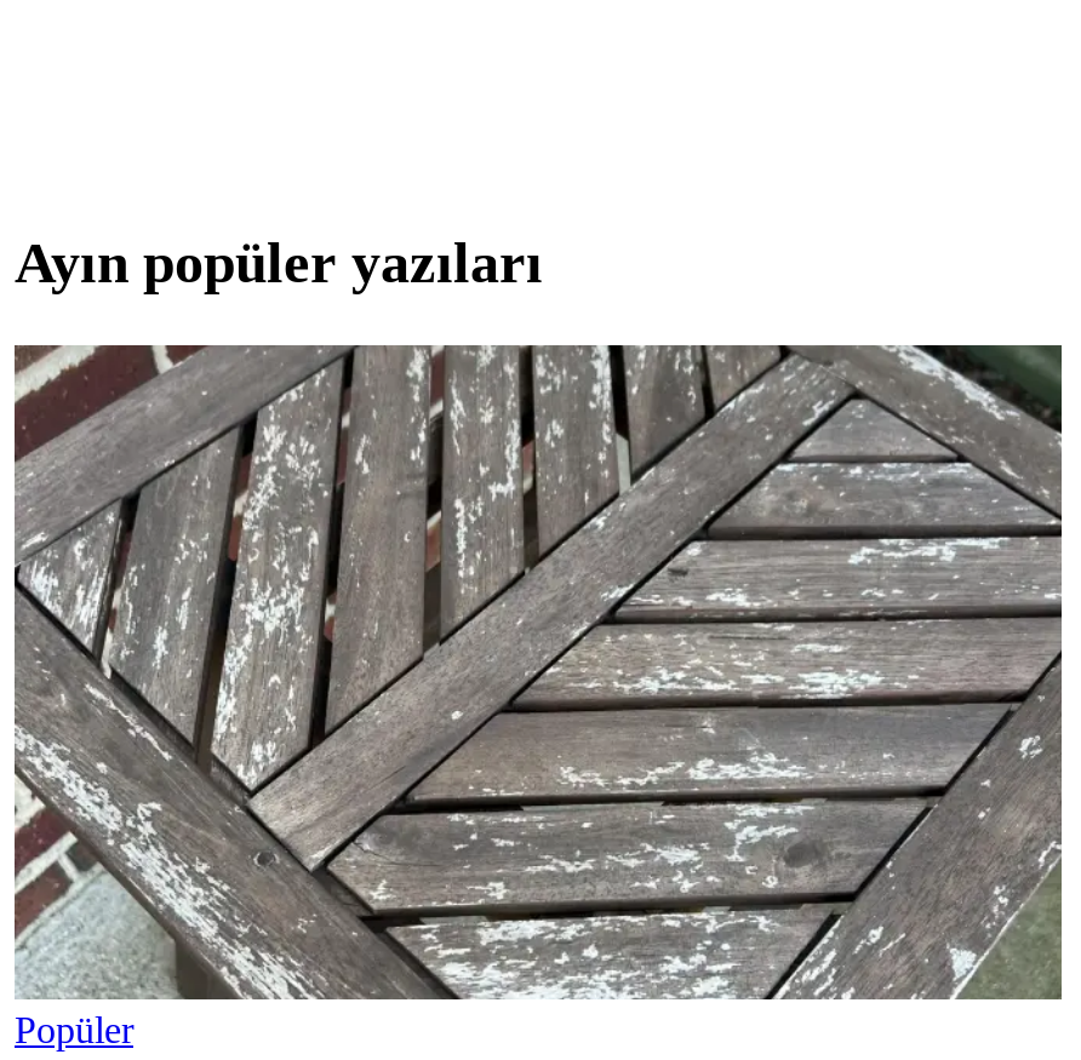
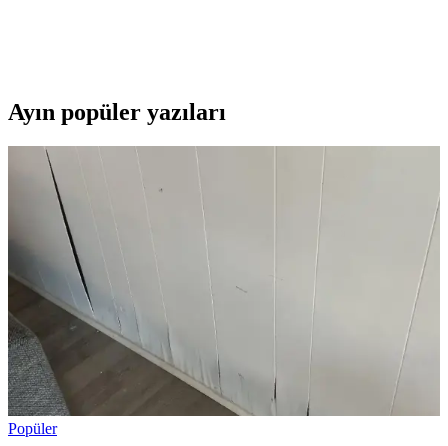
- [image]
+ [image]
